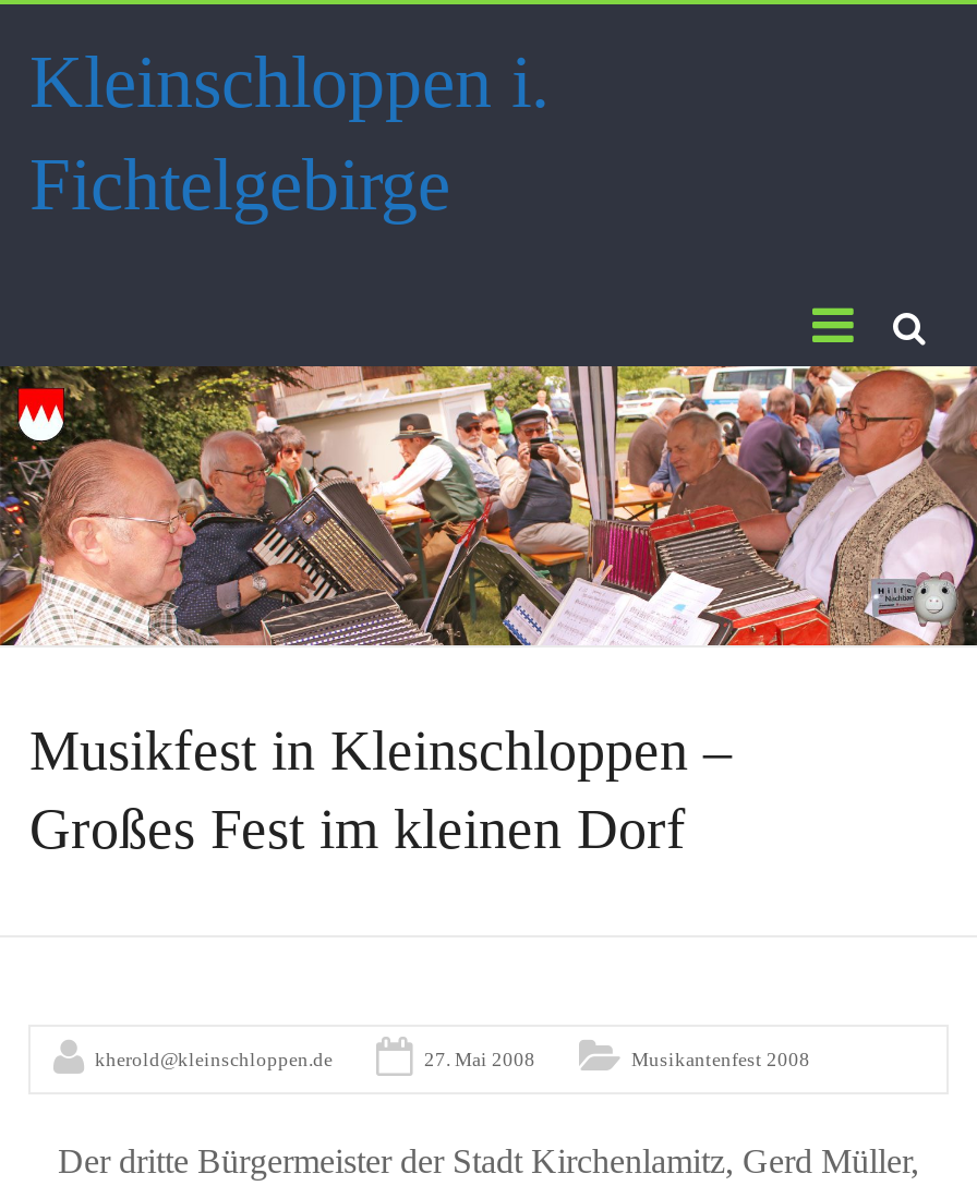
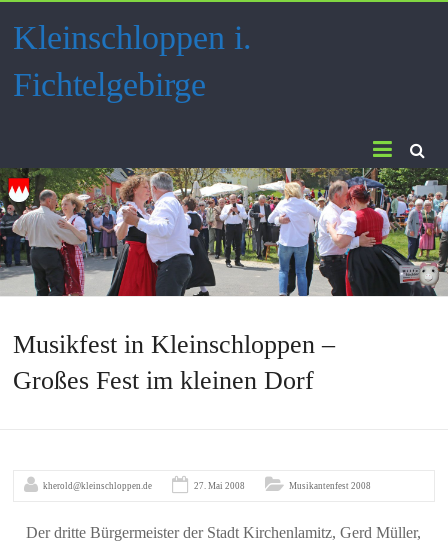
- [image]
+ [image]
